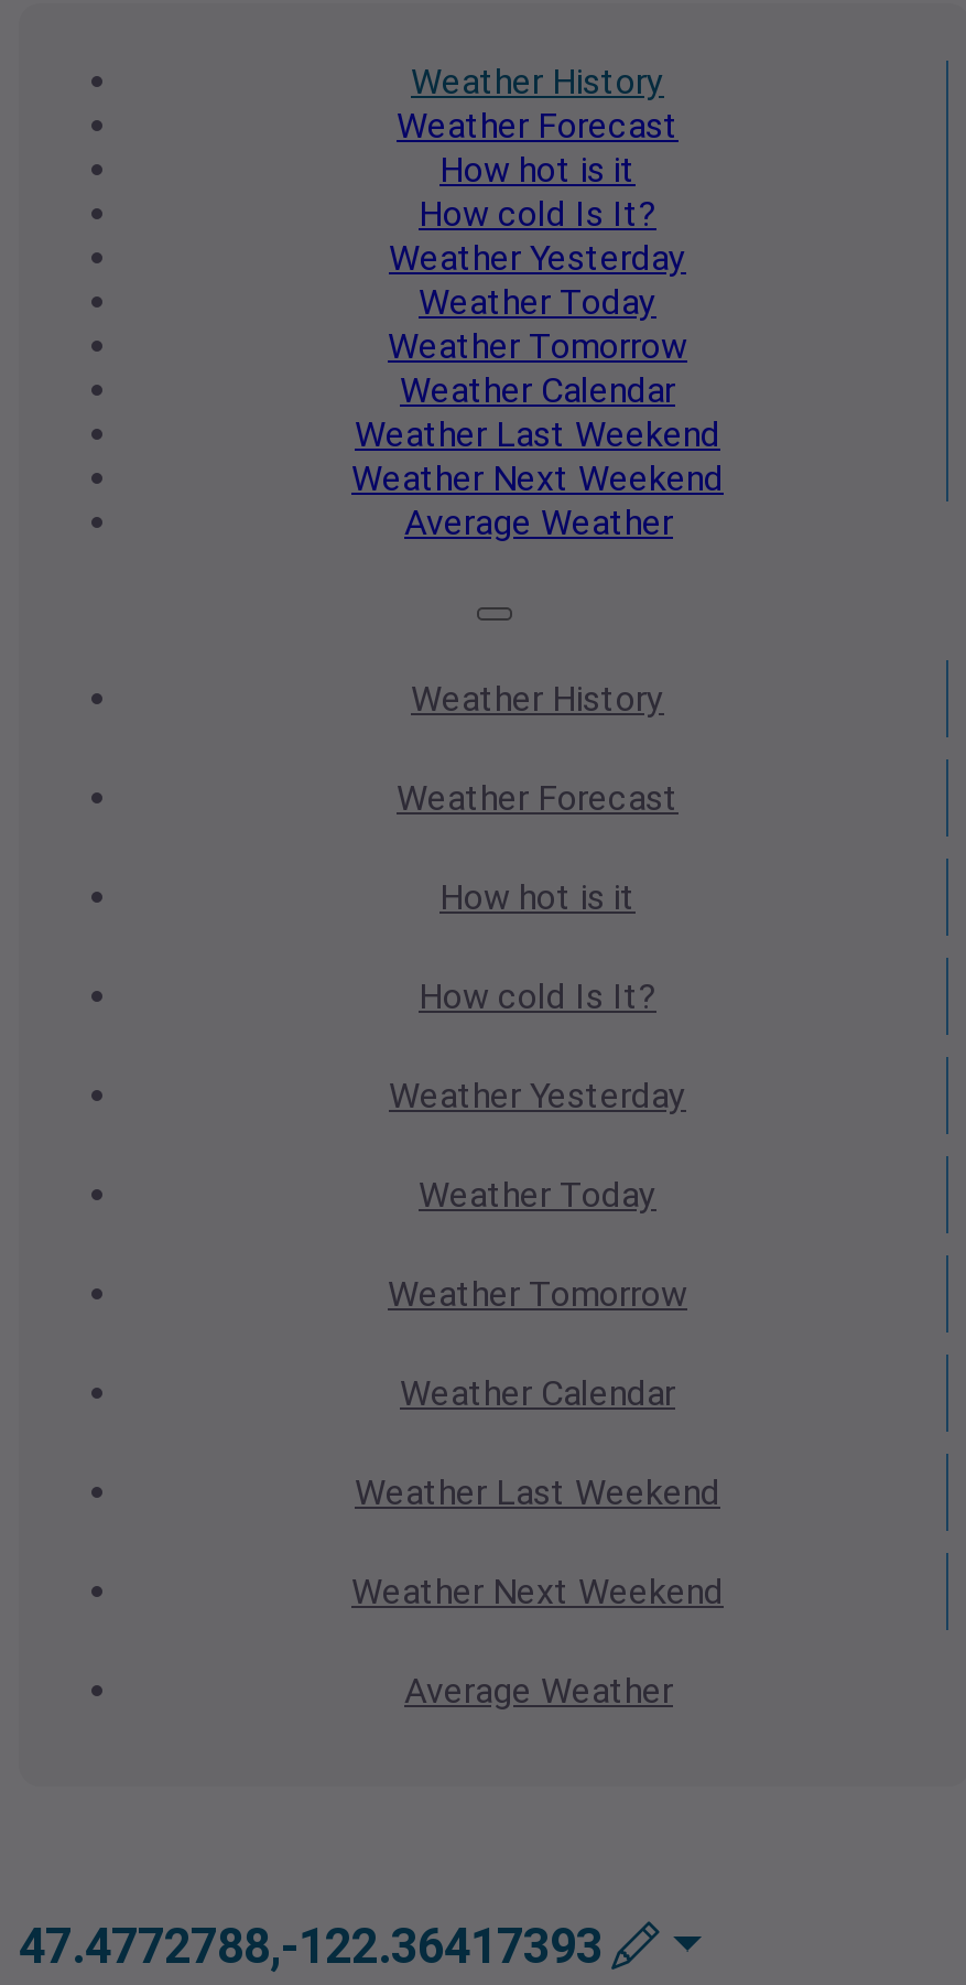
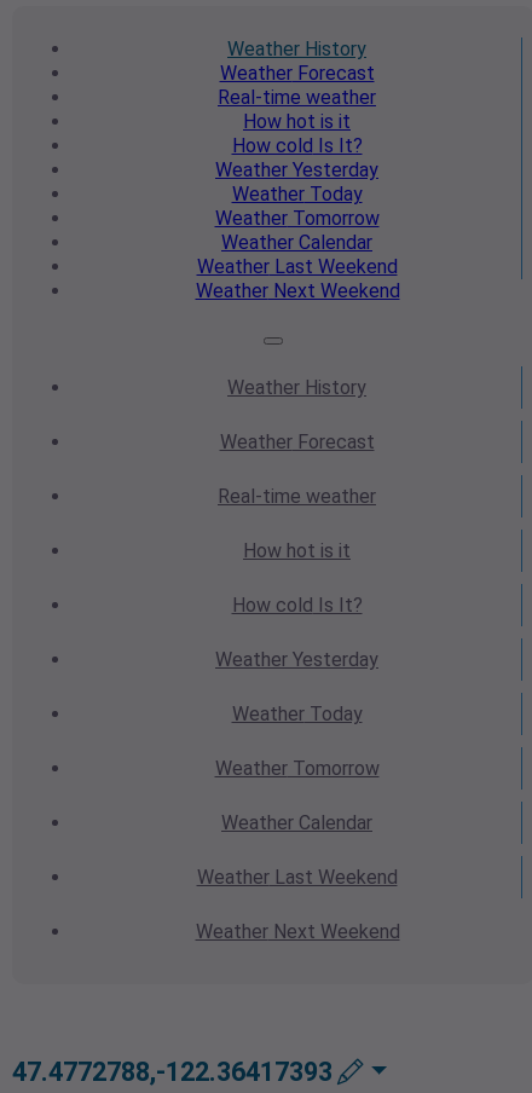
moved down: How hot is it | How cold Is It? | Weather Yesterday | Weather Today | Weather Tomorrow | Weather Calendar | Weather Last Weekend | Weather Next Weekend

+ Real-time weather

- Average Weather

+ Real-time weather

moved down: How hot is it | How cold Is It? | Weather Yesterday | Weather Today | Weather Tomorrow | Weather Calendar | Weather Last Weekend | Weather Next Weekend

- Average Weather
